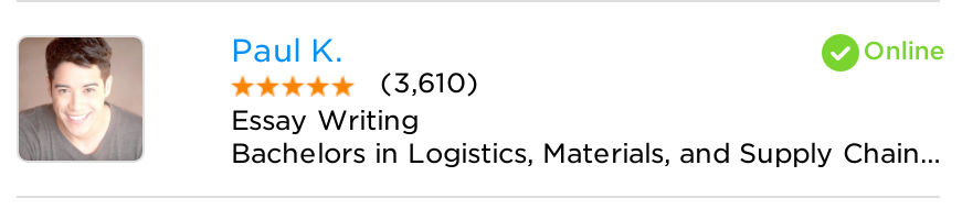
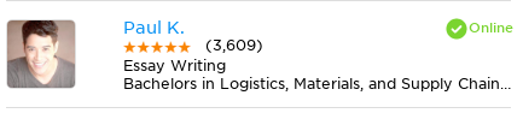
- (3,610)
+ (3,609)
